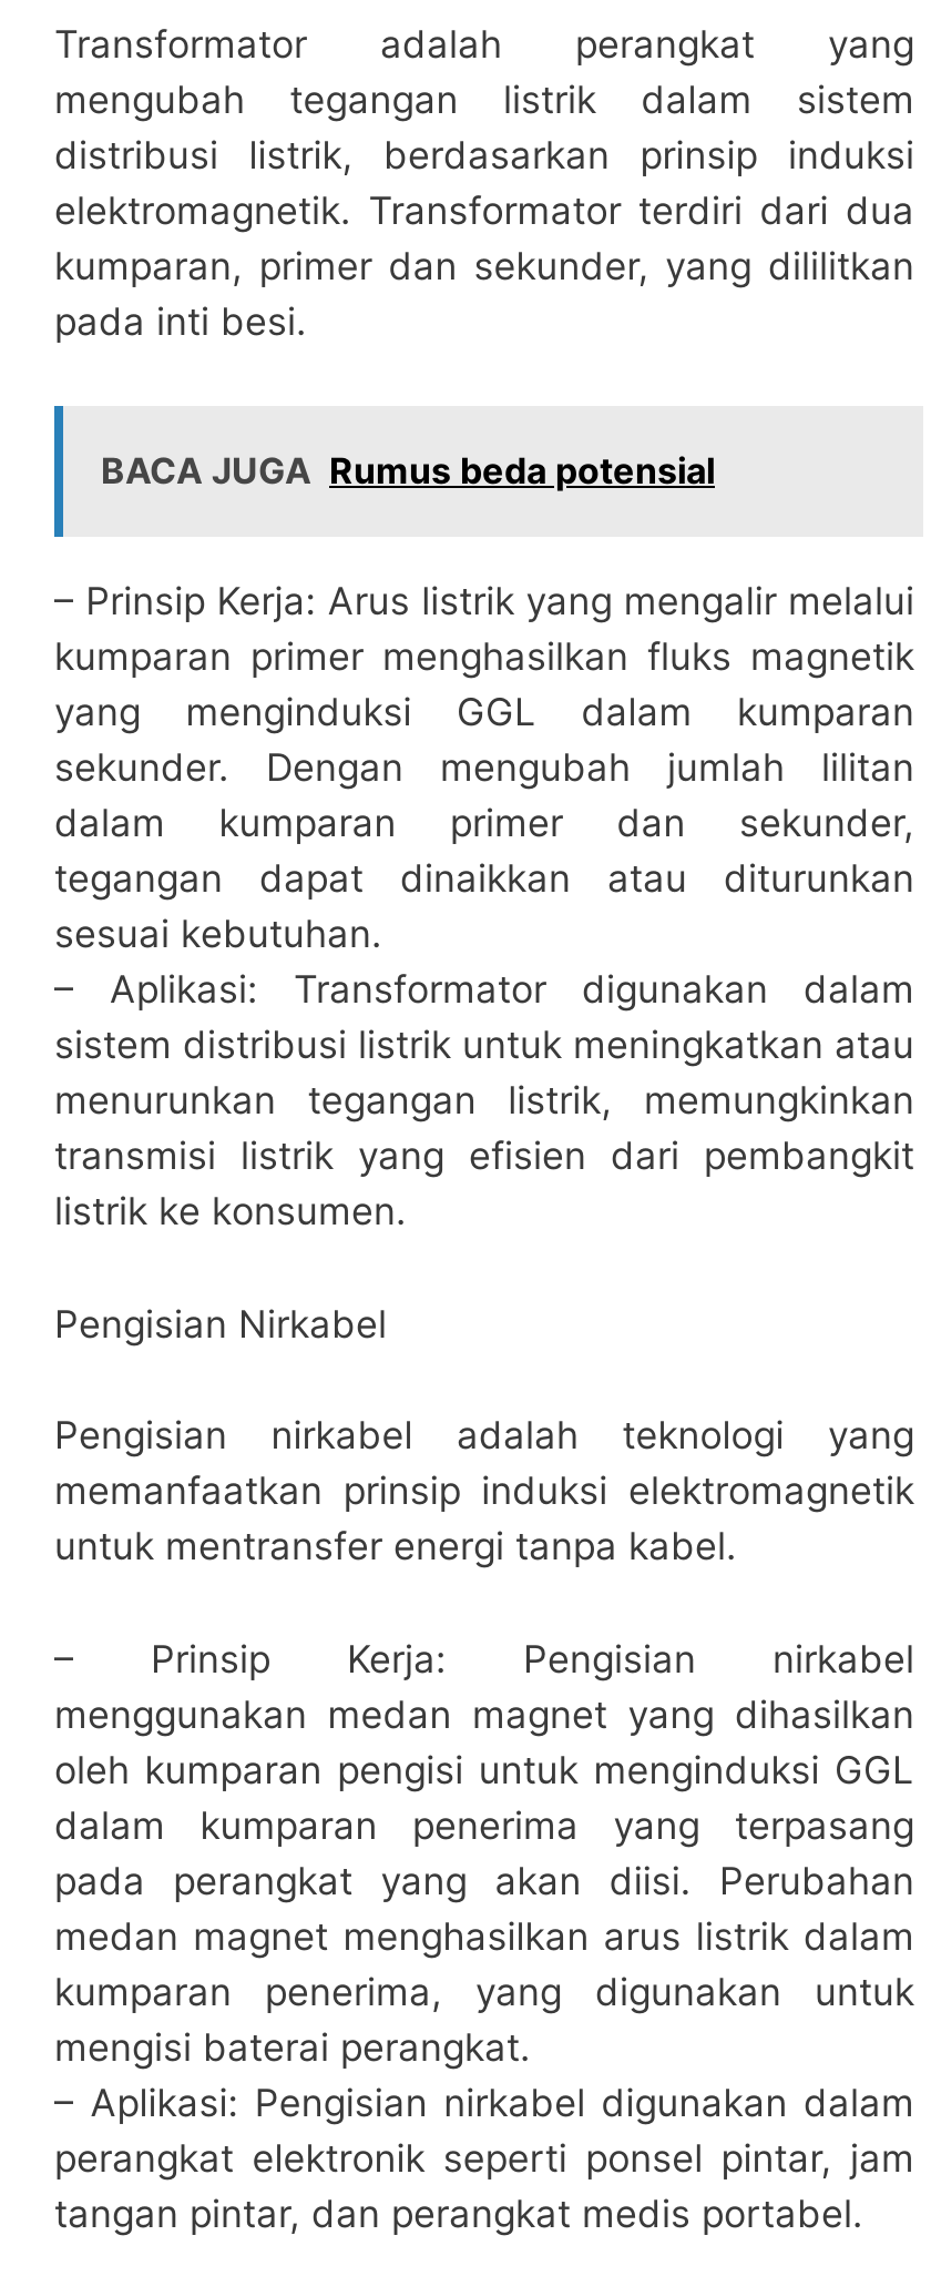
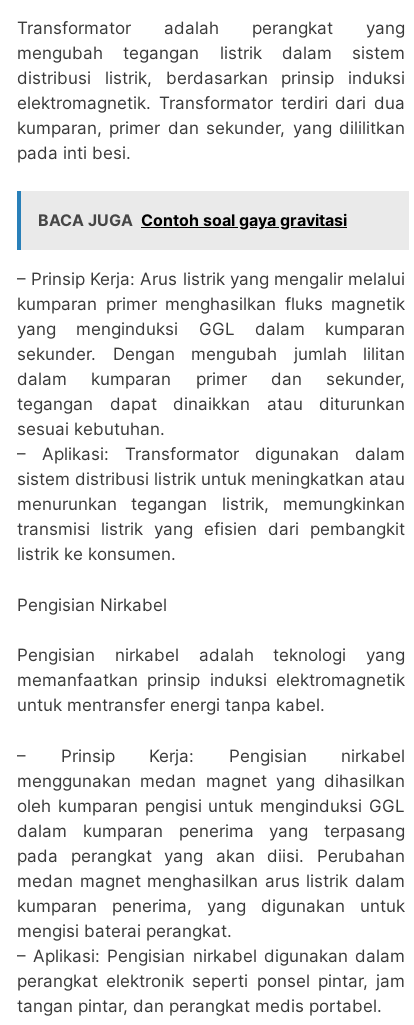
- BACA JUGA Rumus beda potensial
+ BACA JUGA Contoh soal gaya gravitasi
